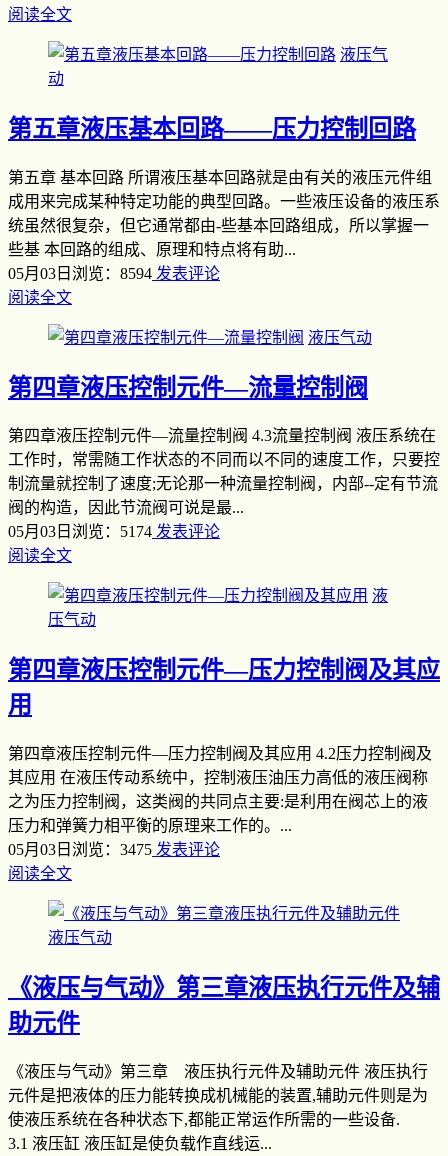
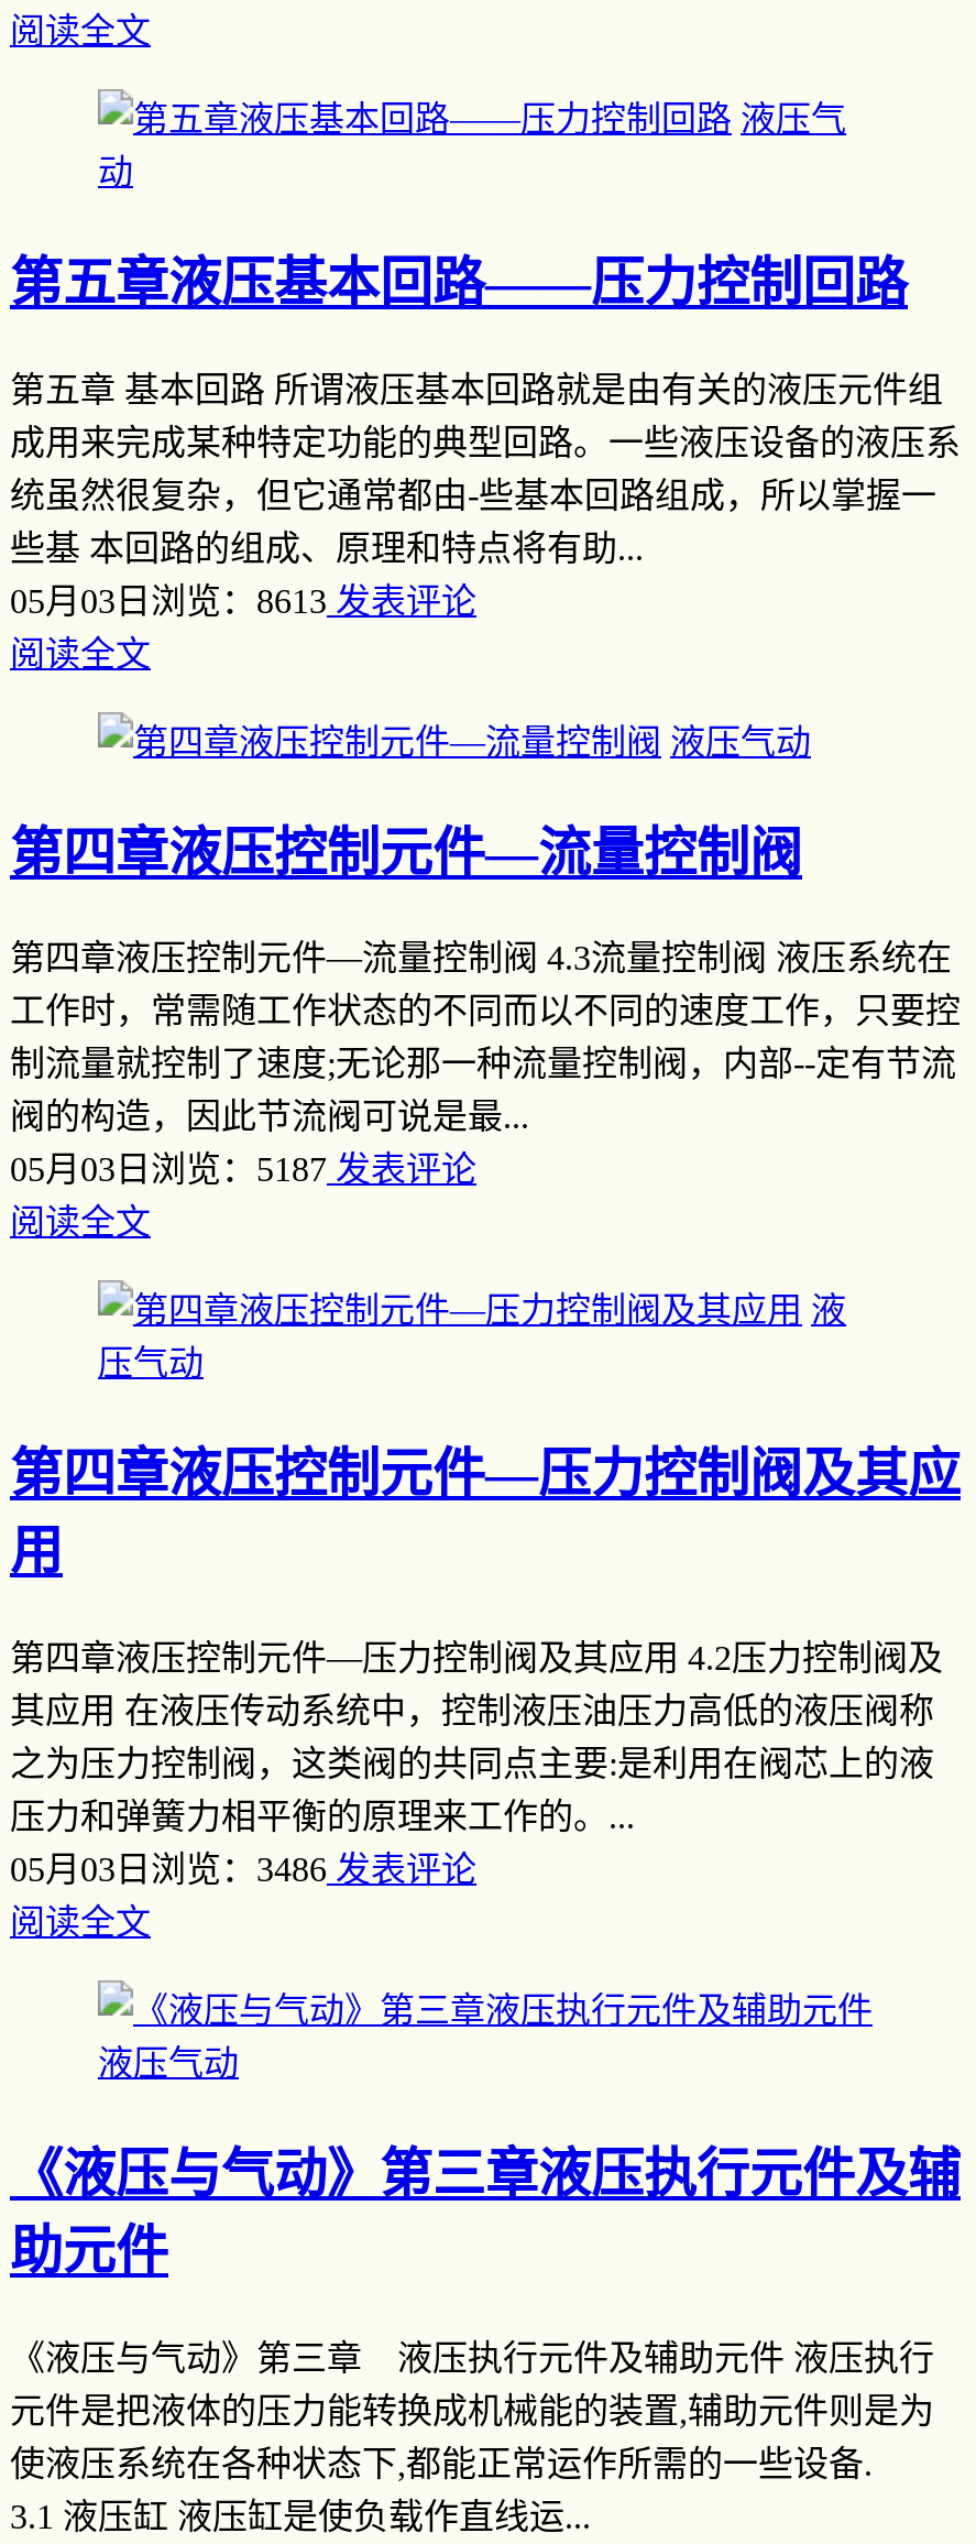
- 05月03日浏览：8594发表评论
+ 05月03日浏览：8613发表评论

- 05月03日浏览：5174发表评论
+ 05月03日浏览：5187发表评论

- 05月03日浏览：3475发表评论
+ 05月03日浏览：3486发表评论
